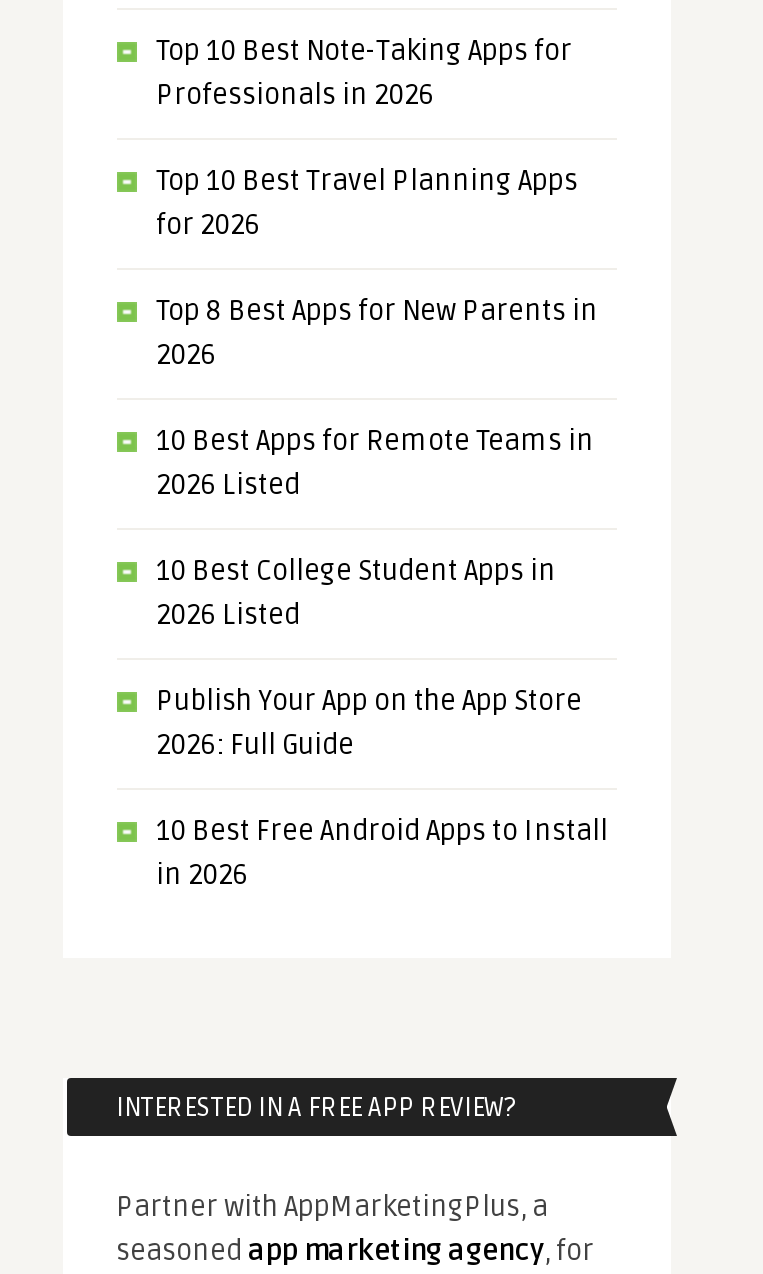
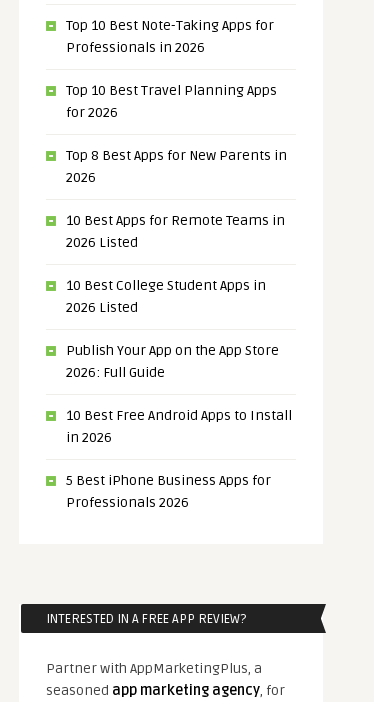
+ 5 Best iPhone Business Apps for
+ Professionals 2026
